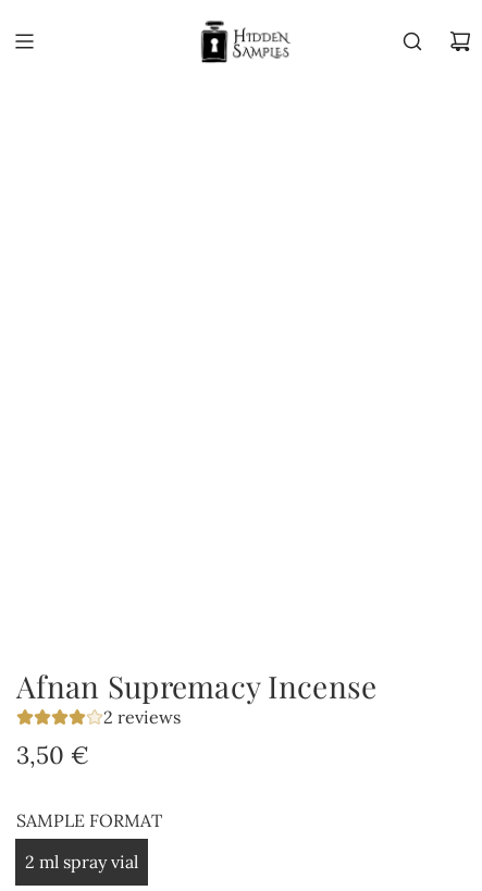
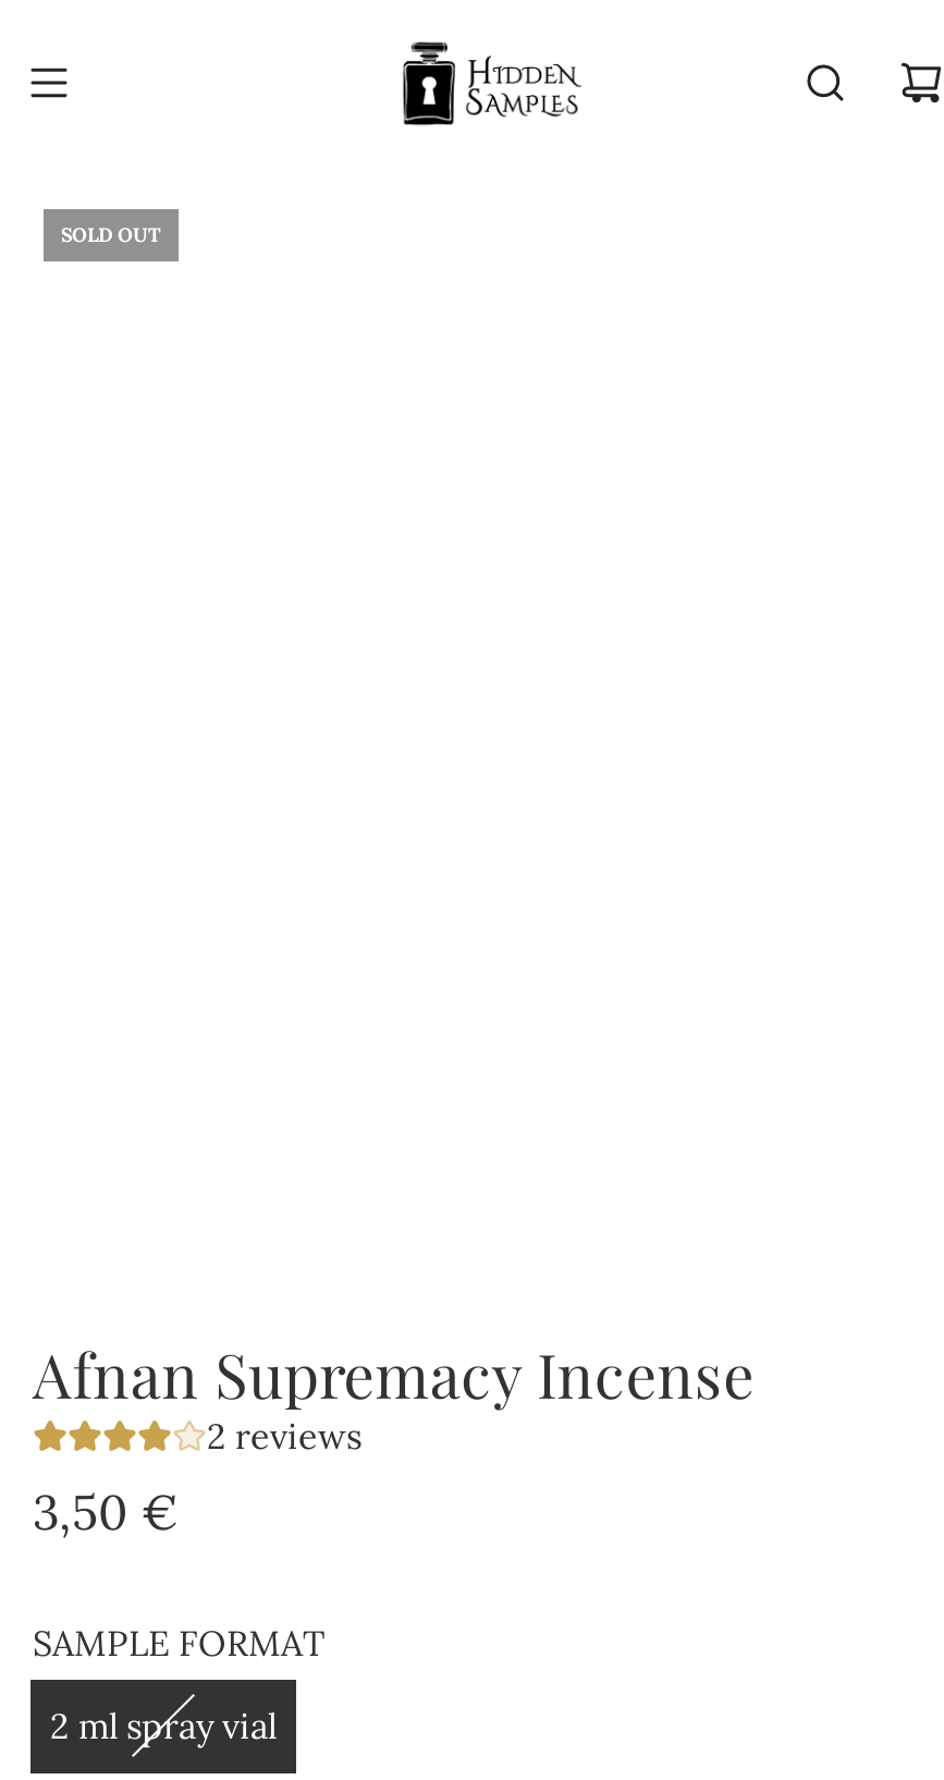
+ SOLD OUT
